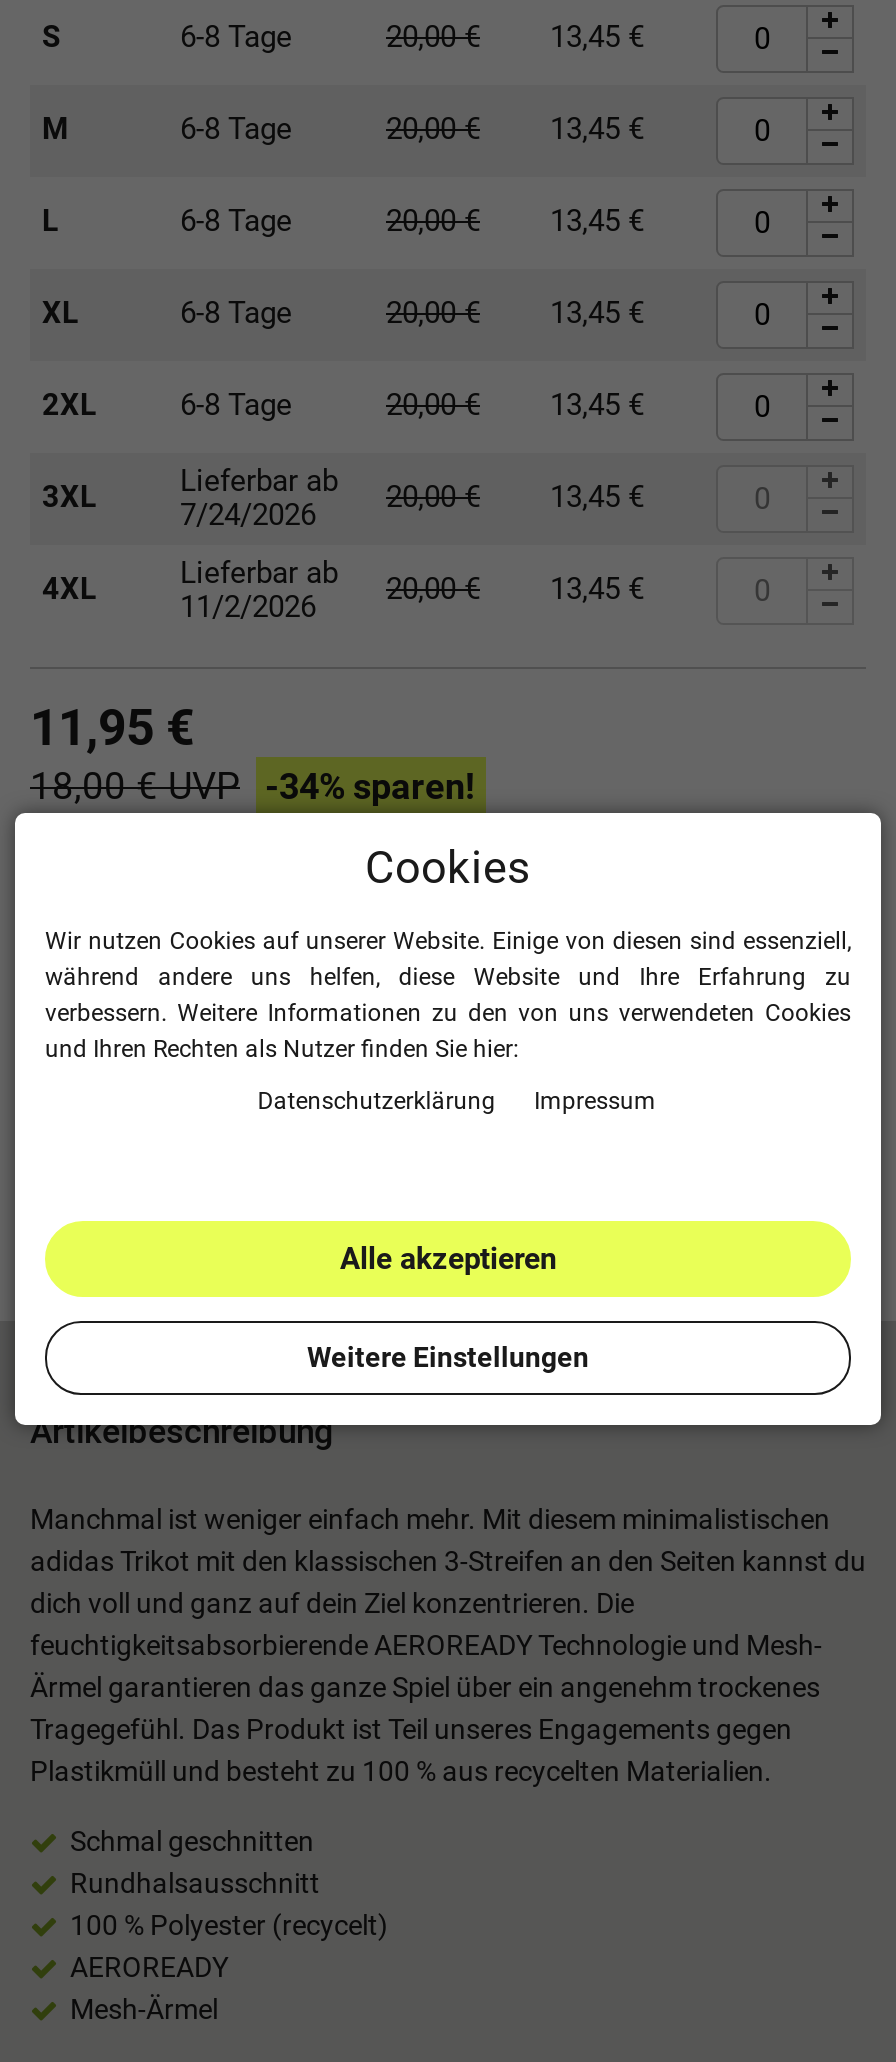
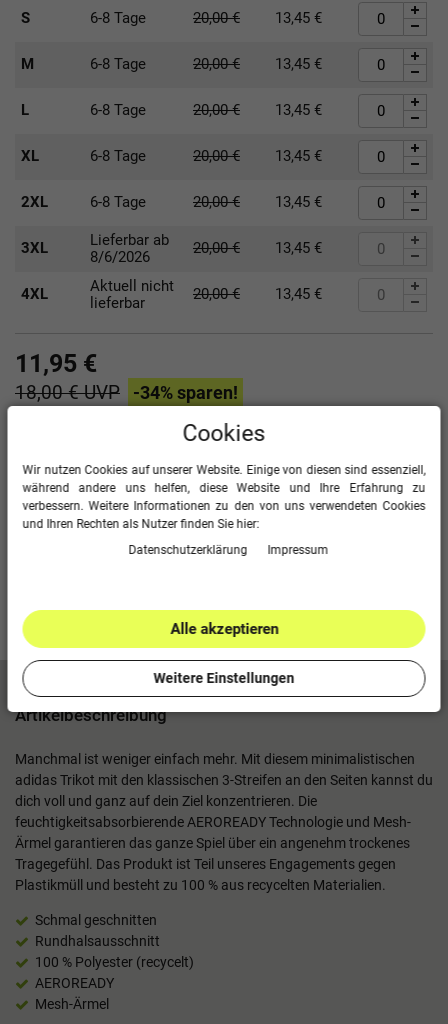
- 7/24/2026
+ 8/6/2026

- Lieferbar ab
- 11/2/2026
+ Aktuell nicht
+ lieferbar
